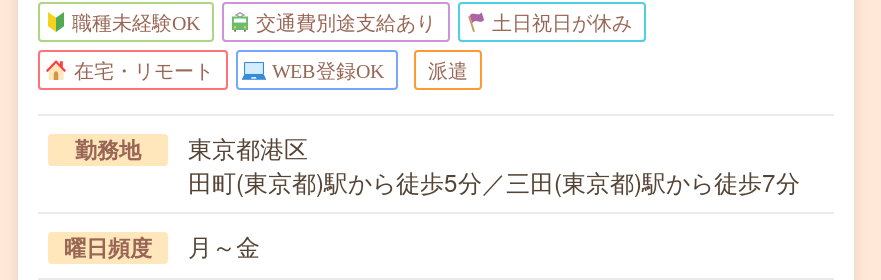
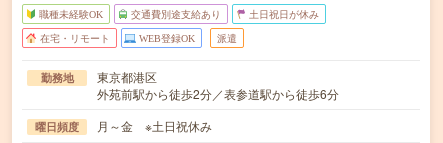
- 田町(東京都)駅から徒歩5分／三田(東京都)駅から徒歩7分
+ 外苑前駅から徒歩2分／表参道駅から徒歩6分

- 月～金
+ 月～金 ※土日祝休み
